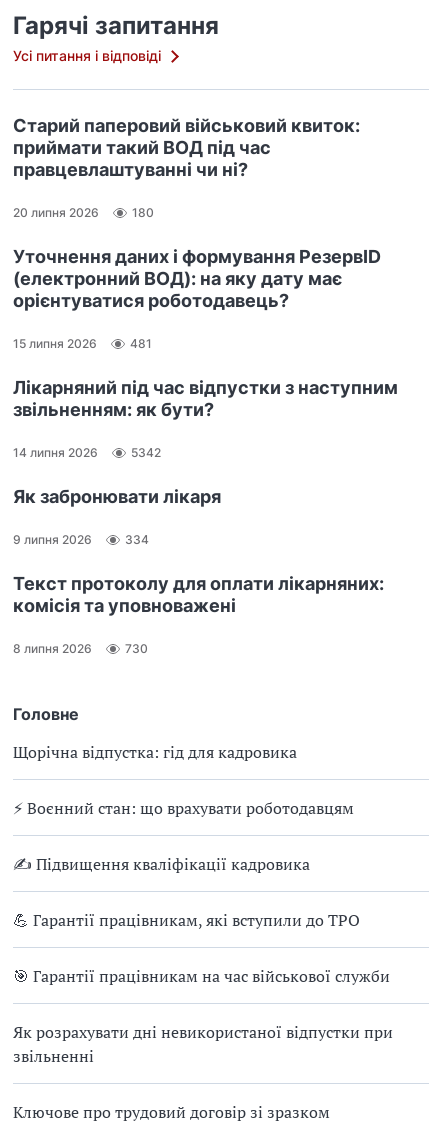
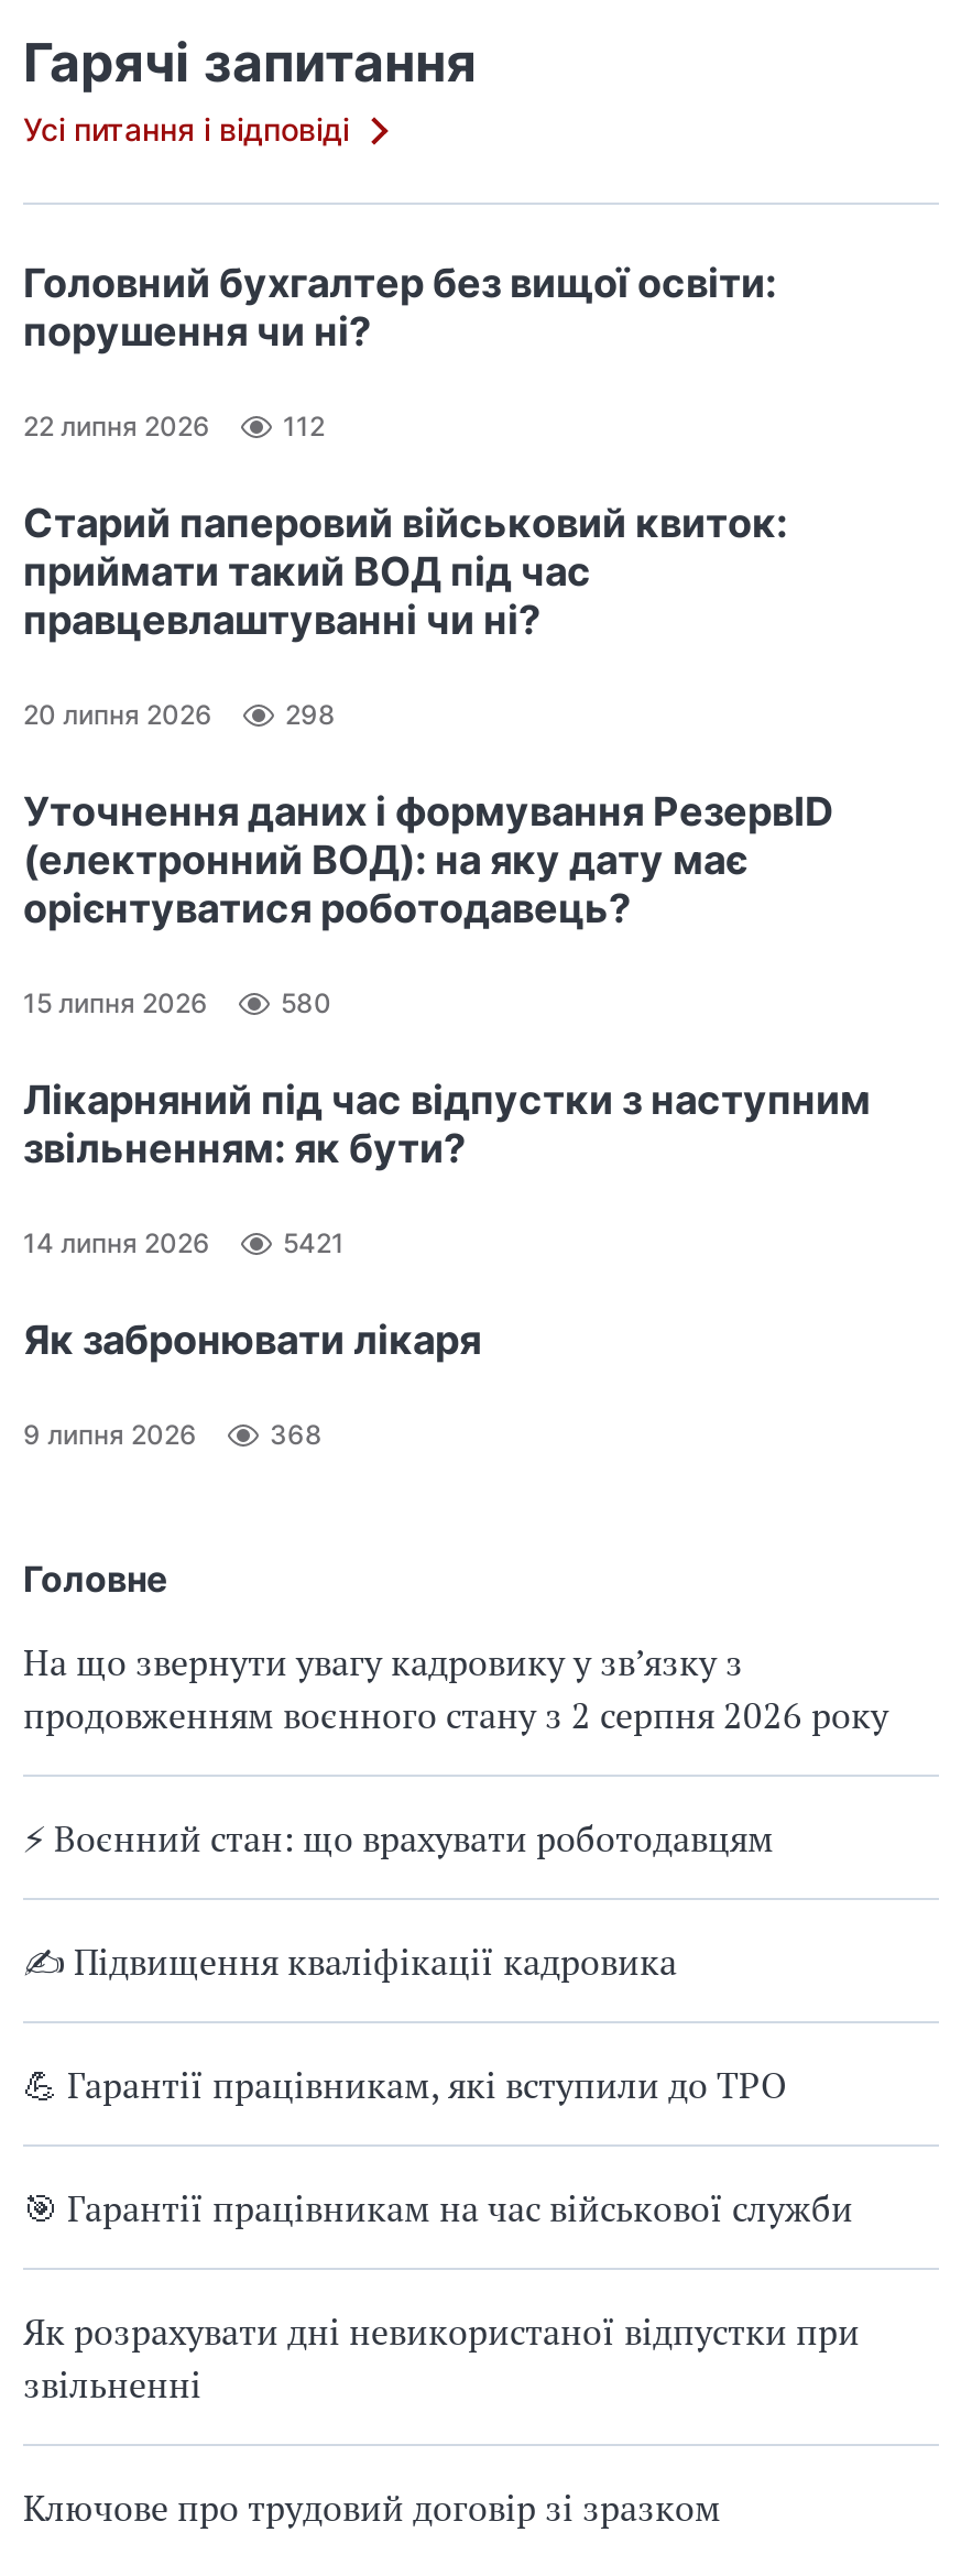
+ Головний бухгалтер без вищої освіти:
+ порушення чи ні?
+ 22 липня 2026
+ 112

moved down: Старий паперовий військовий квиток: | приймати такий ВОД під час | правцевлаштуванні чи ні? | ... | Як забронювати лікаря | 9 липня 2026

- 180
+ 298

- 481
+ 580

- 5342
+ 5421

- 334
- Текст протоколу для оплати лікарняних:
- комісія та уповноважені
- 8 липня 2026
- 730
+ 368

- Щорічна відпустка: гід для кадровика
+ На що звернути увагу кадровику у зв’язку з
+ продовженням воєнного стану з 2 серпня 2026 року
